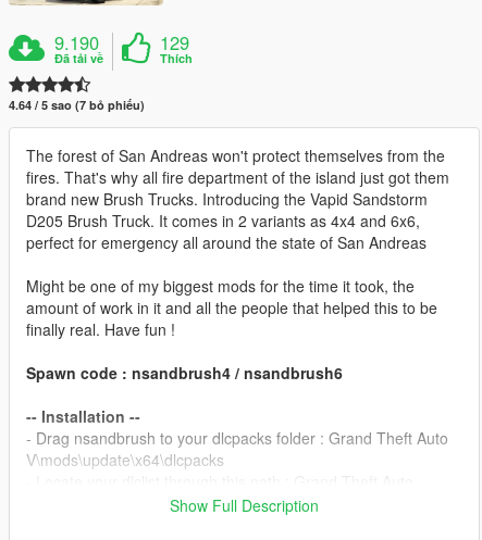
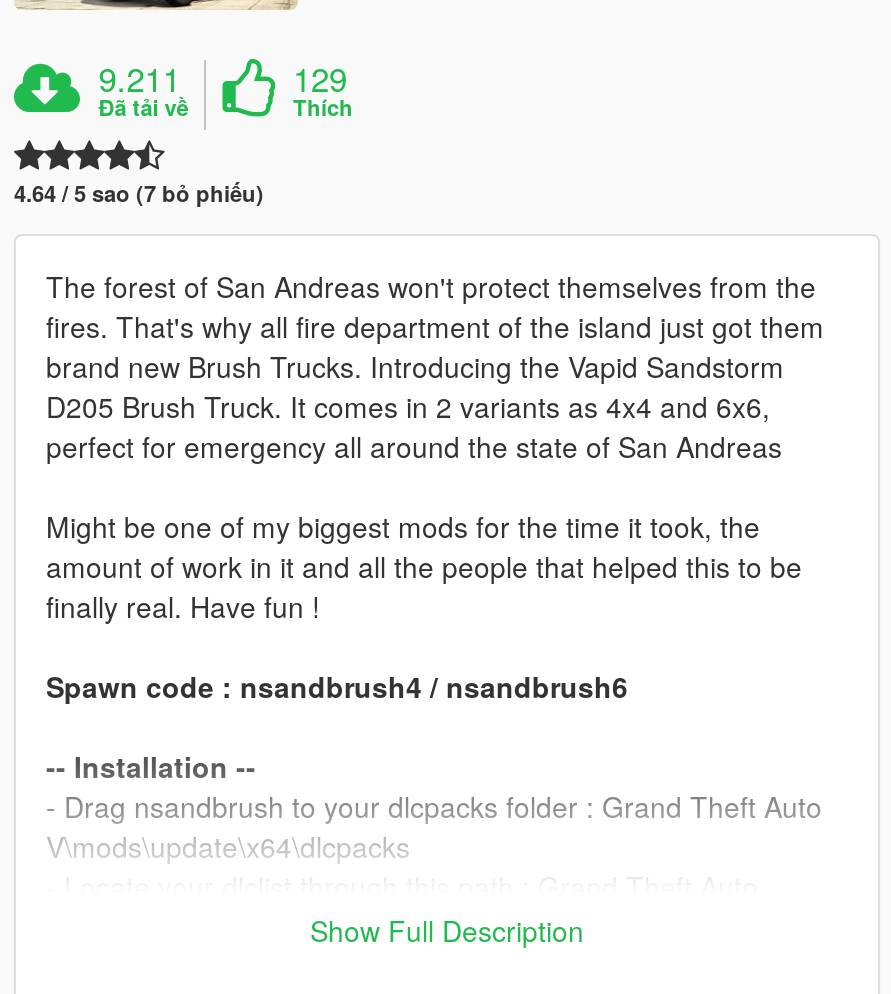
- 9.190
+ 9.211
